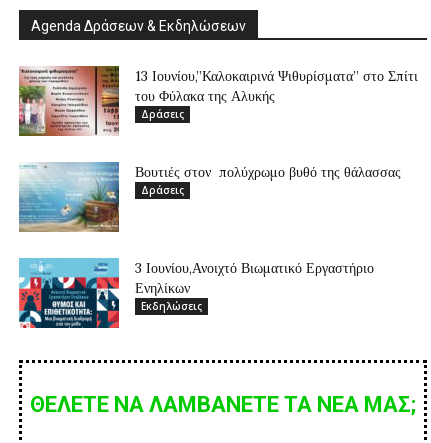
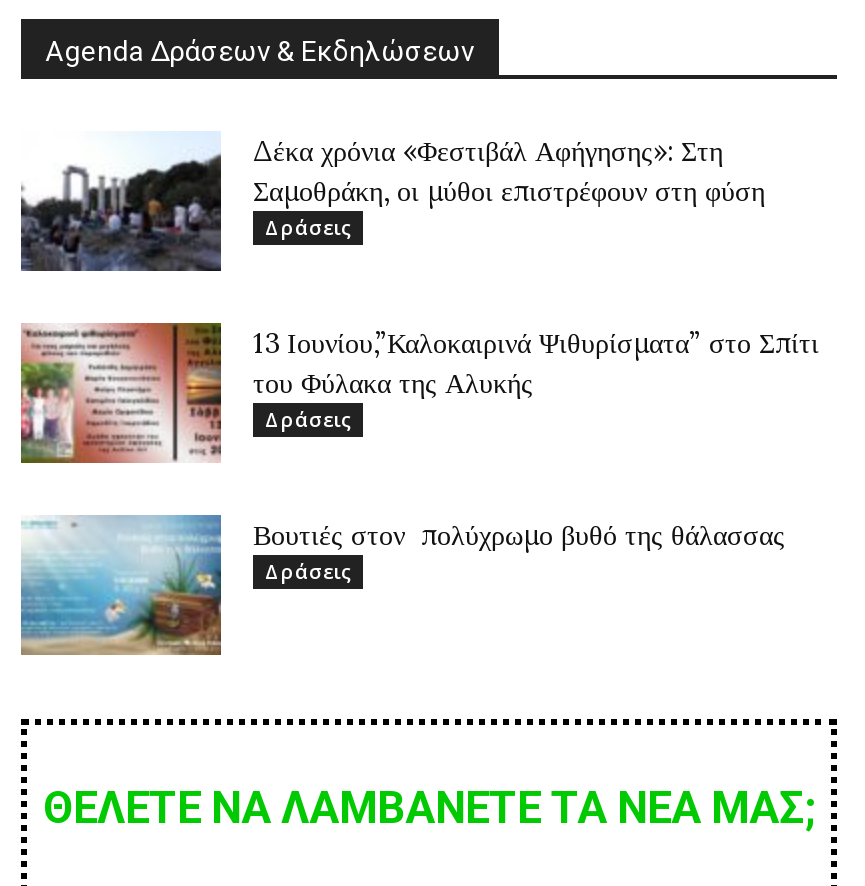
+ [image]
+ Δέκα χρόνια «Φεστιβάλ Αφήγησης»: Στη
+ Σαμοθράκη, οι μύθοι επιστρέφουν στη φύση
+ Δράσεις

moved down: [image] | 13 Ιουνίου,”Καλοκαιρινά Ψιθυρίσματα” στο Σπίτι | του Φύλακα της Αλυκής | Δράσεις | Βουτιές στον πολύχρωμο βυθό της θάλασσας | Δράσεις

- [image]
- 3 Ιουνίου,Ανοιχτό Βιωματικό Εργαστήριο
- Ενηλίκων
- Εκδηλώσεις
